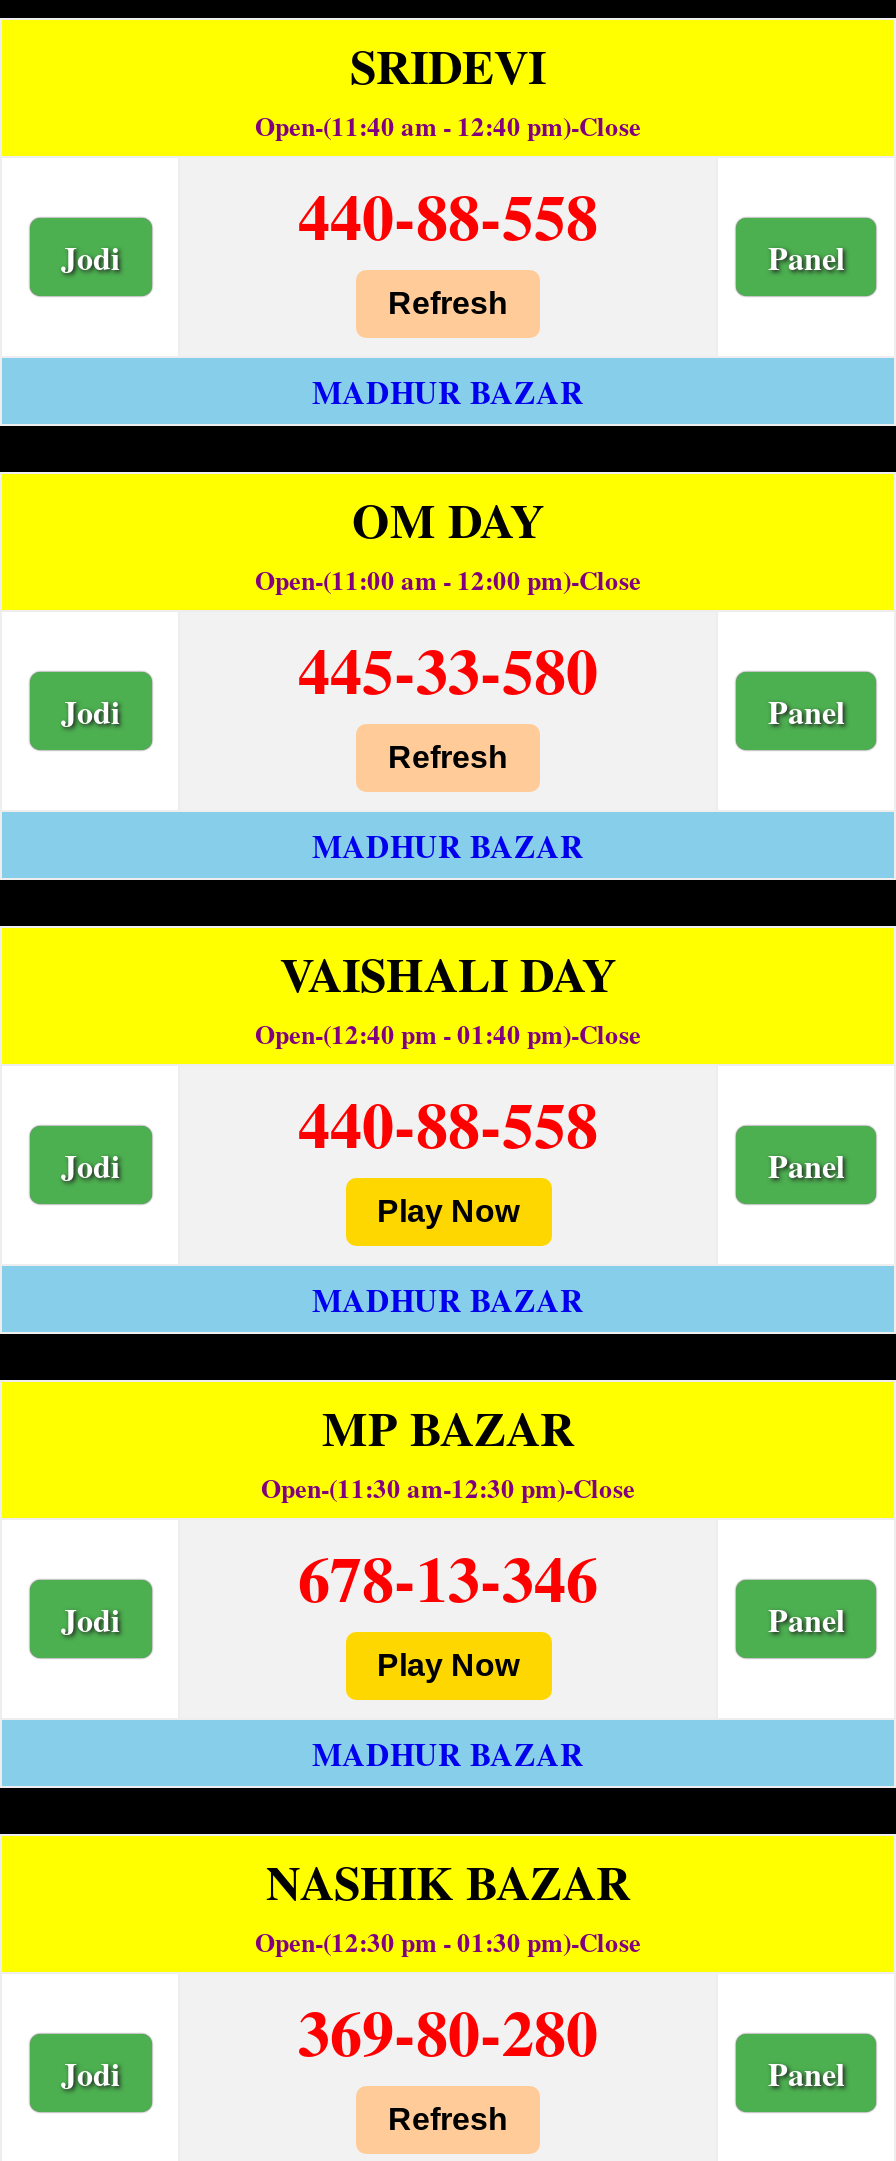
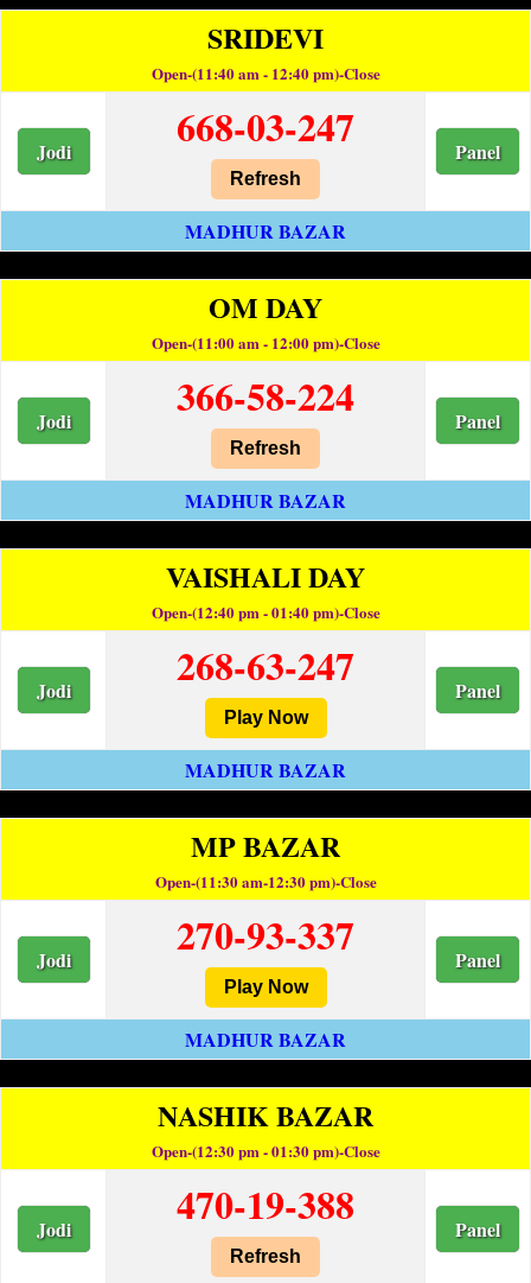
- 440-88-558
+ 668-03-247

- 445-33-580
+ 366-58-224

- 440-88-558
+ 268-63-247

- 678-13-346
+ 270-93-337

- 369-80-280
+ 470-19-388
